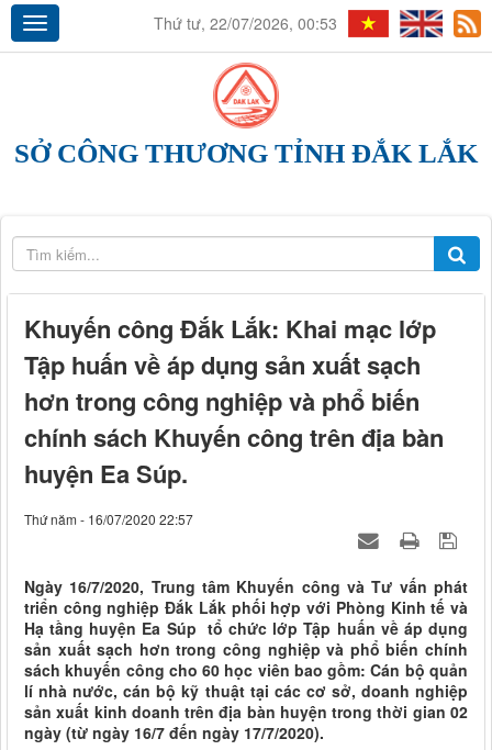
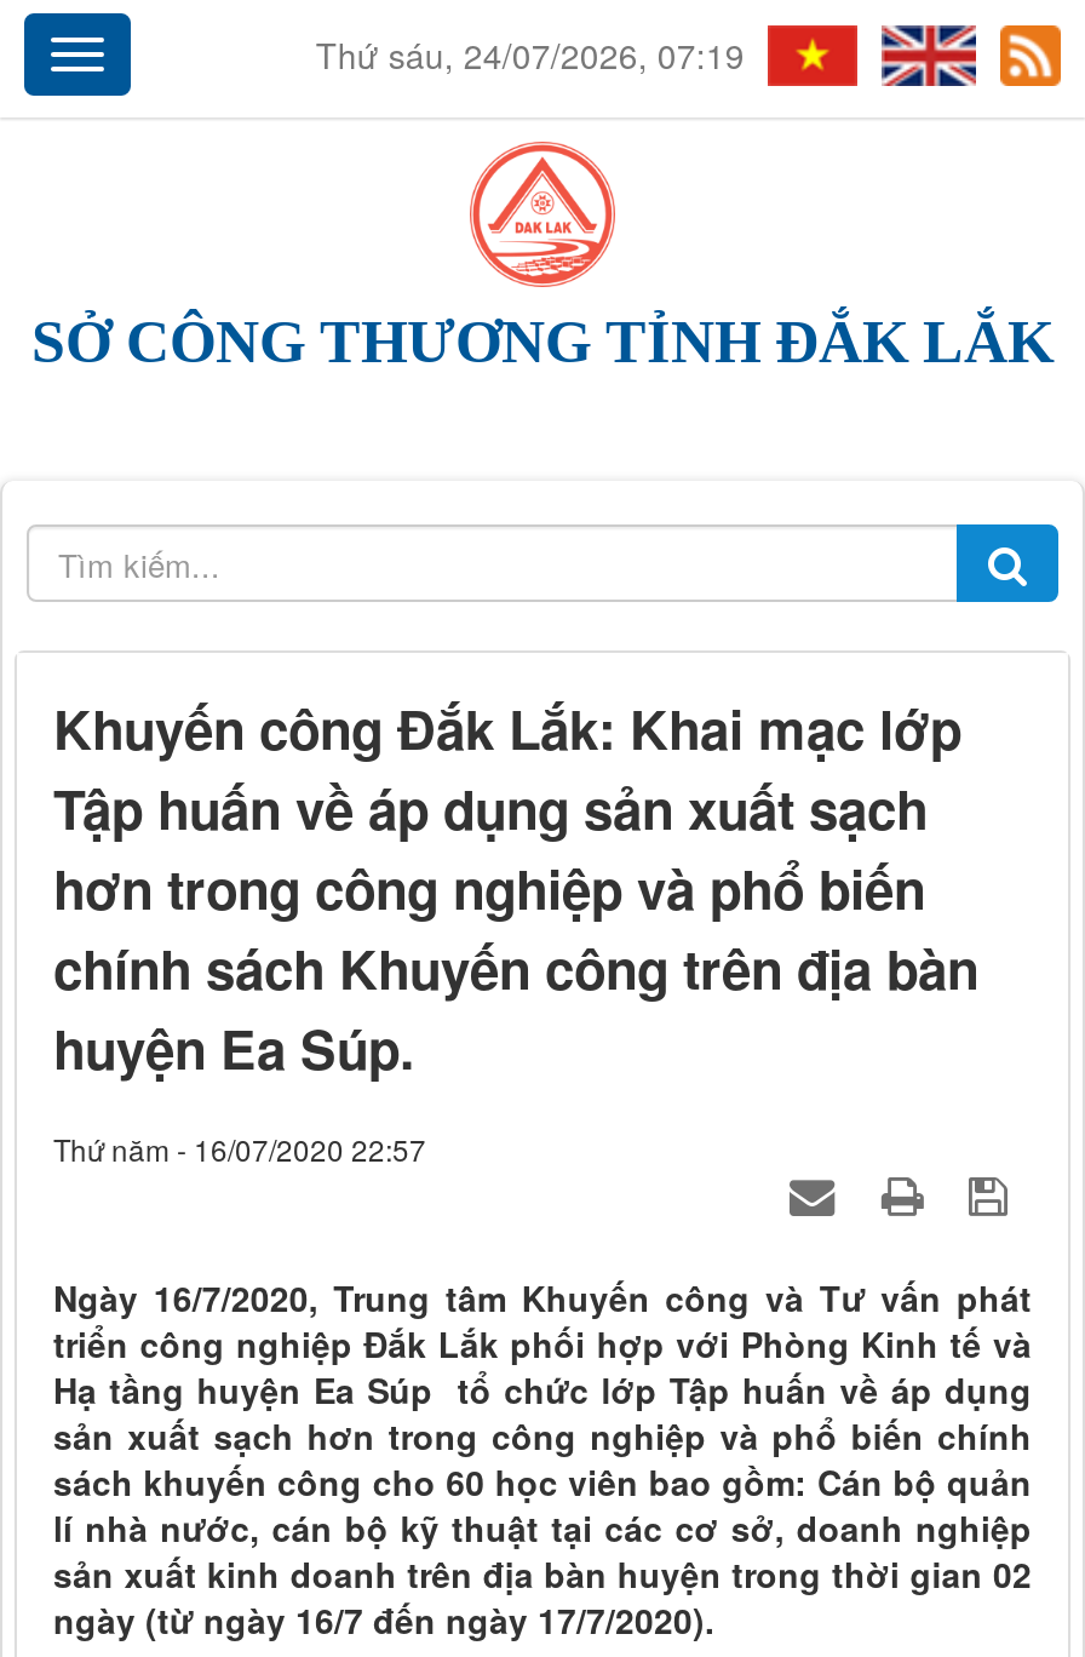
- Thứ tư, 22/07/2026, 00:53
+ Thứ sáu, 24/07/2026, 07:19
